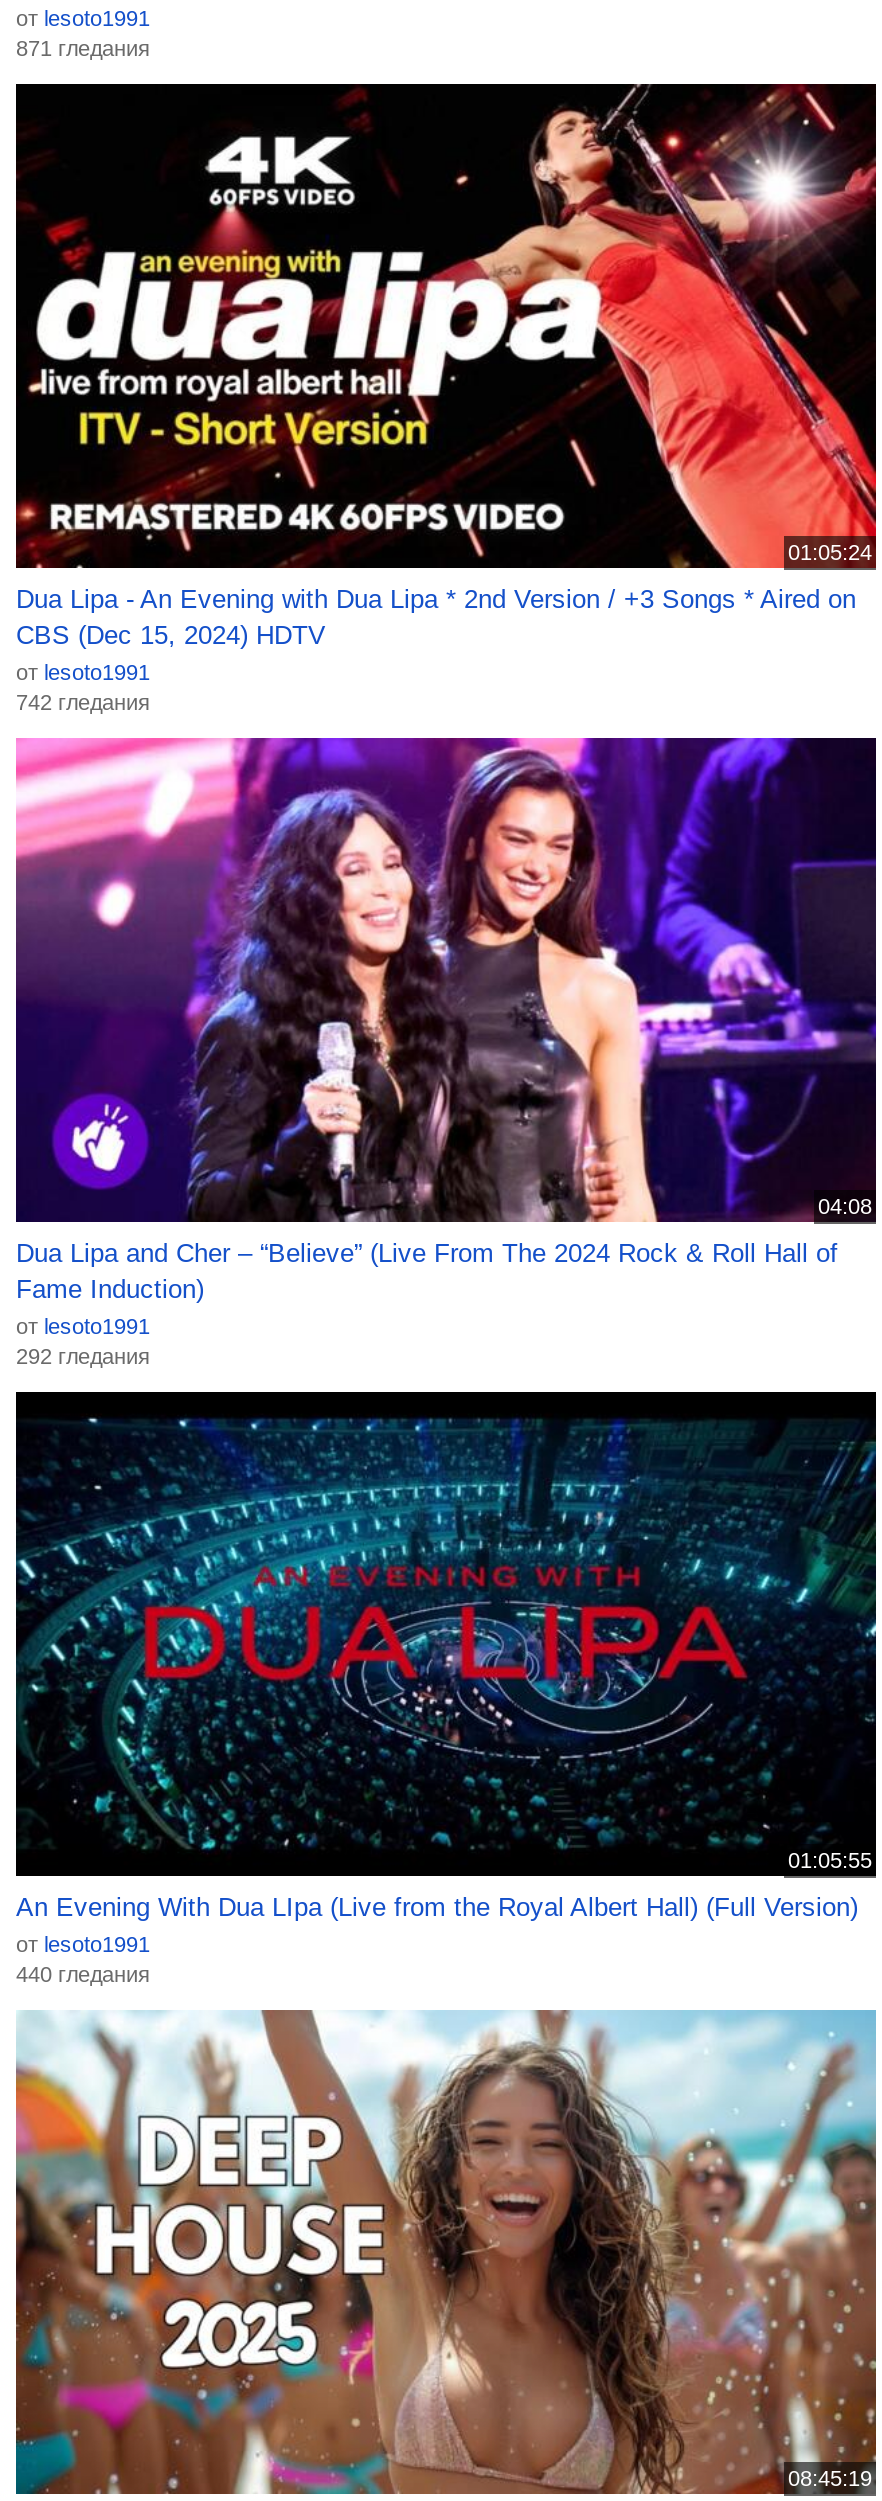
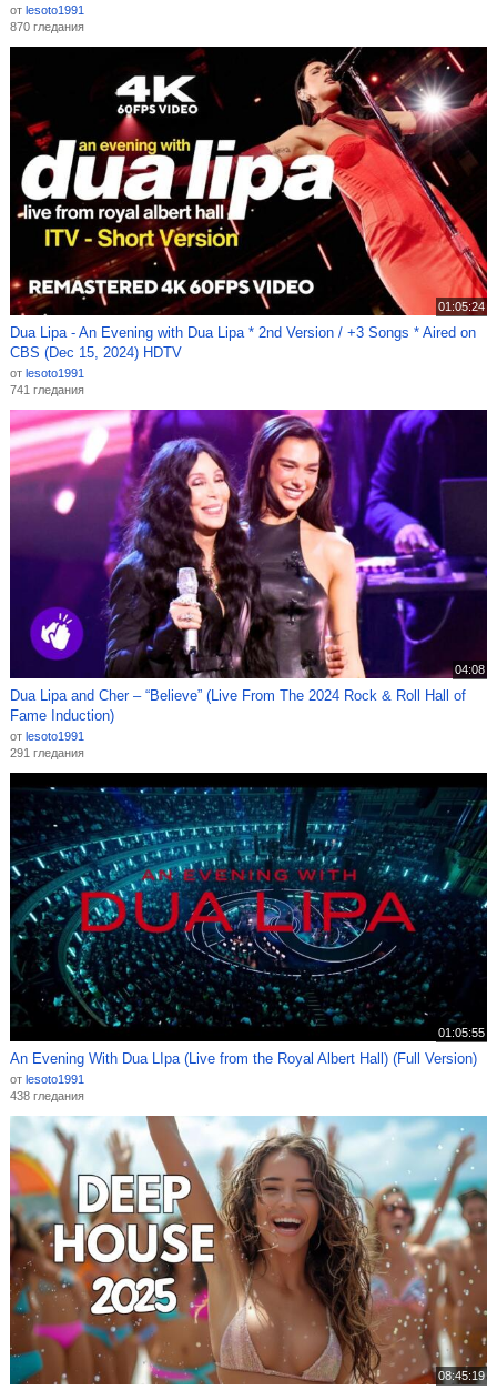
- 871 гледания
+ 870 гледания

- 742 гледания
+ 741 гледания

- 292 гледания
+ 291 гледания

- 440 гледания
+ 438 гледания
